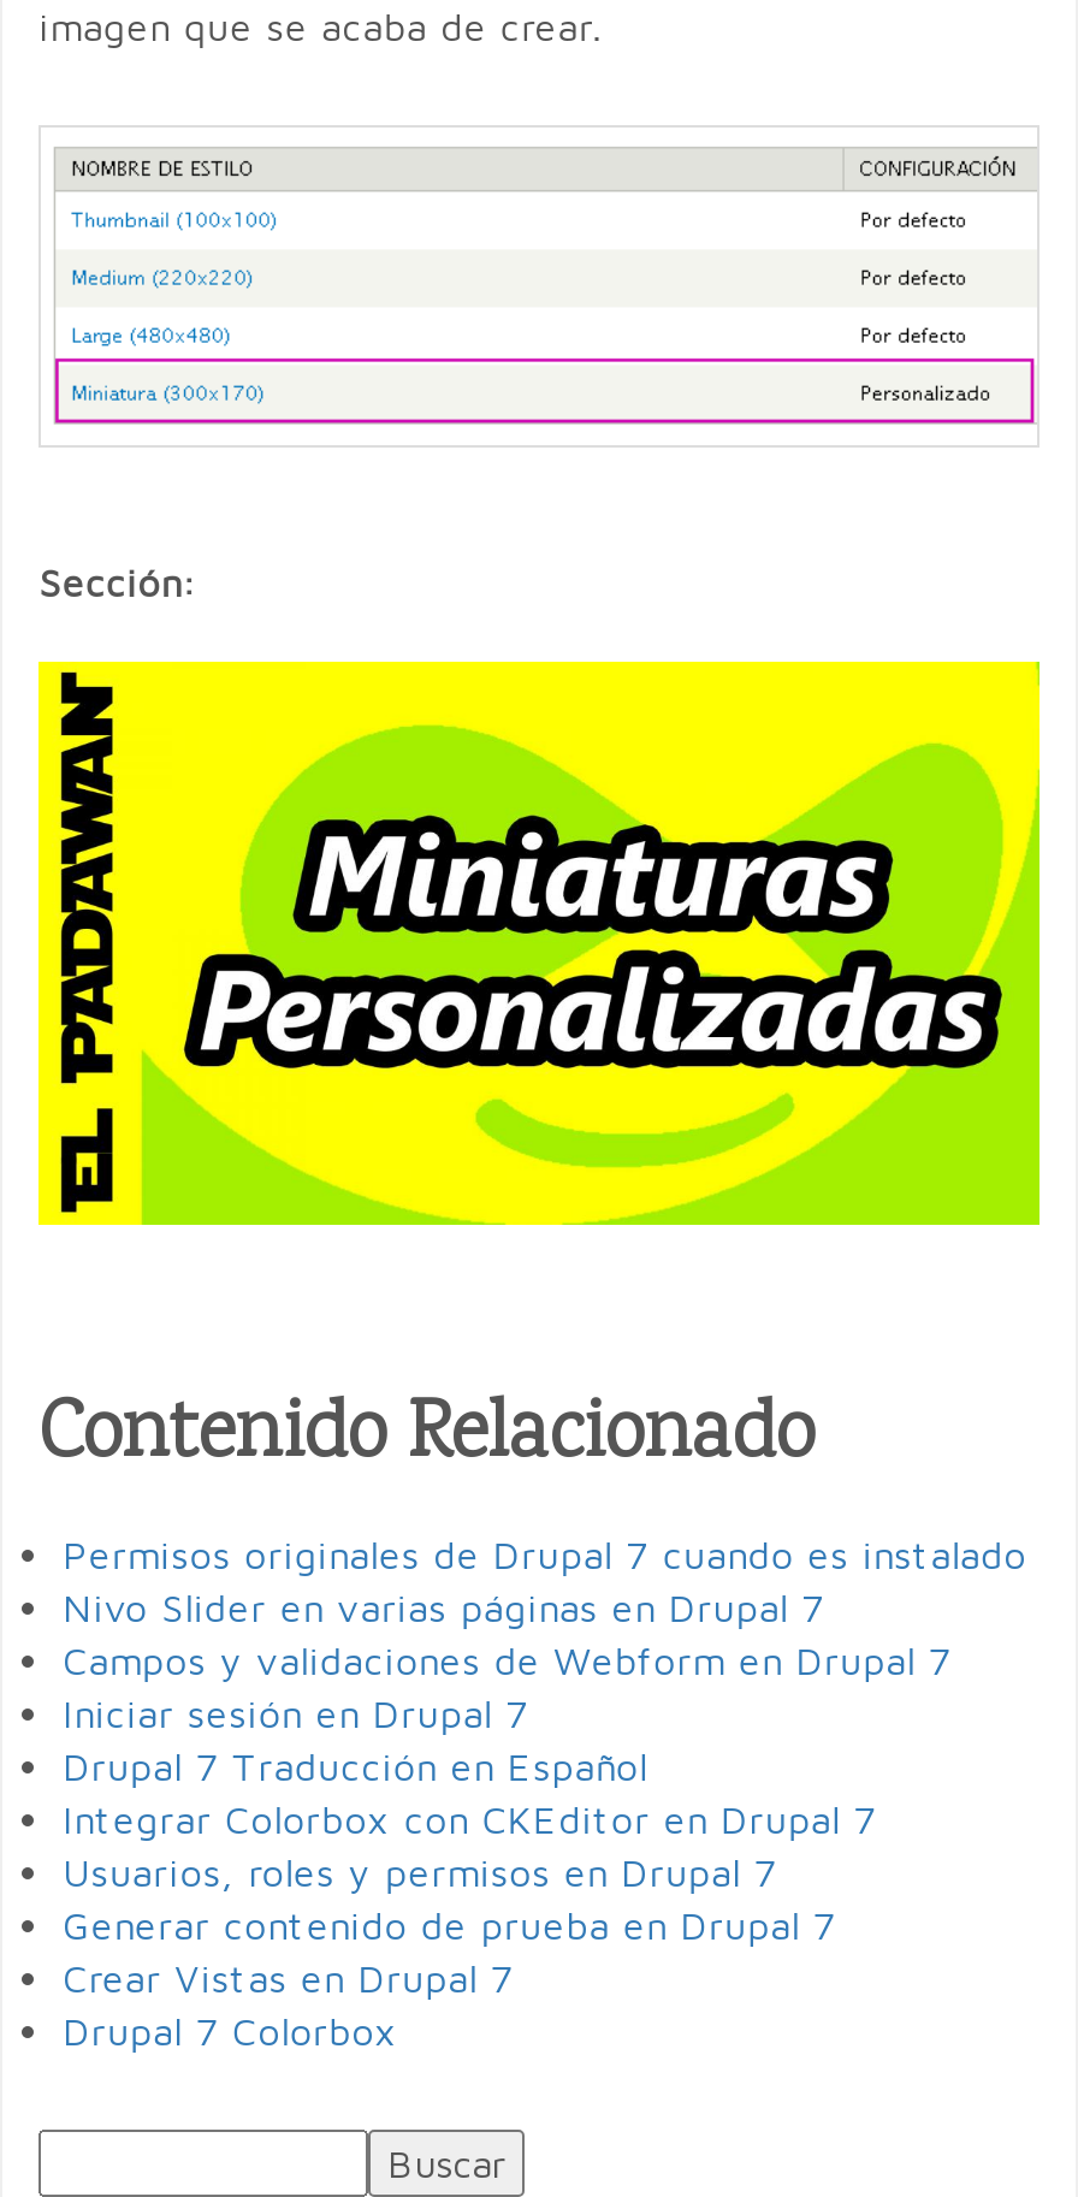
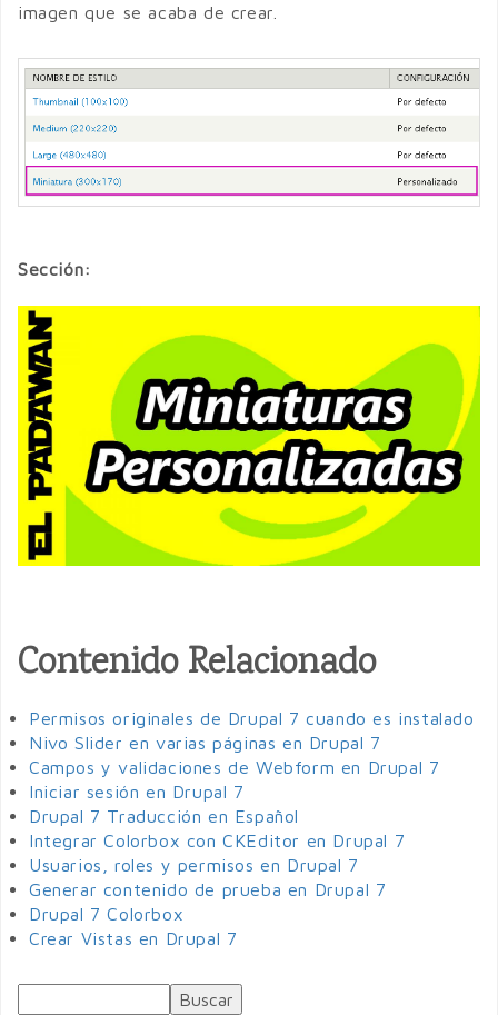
moved down: Crear Vistas en Drupal 7

moved up: Drupal 7 Colorbox
